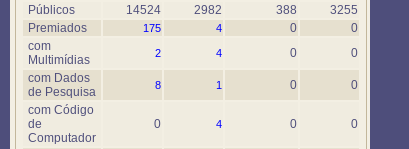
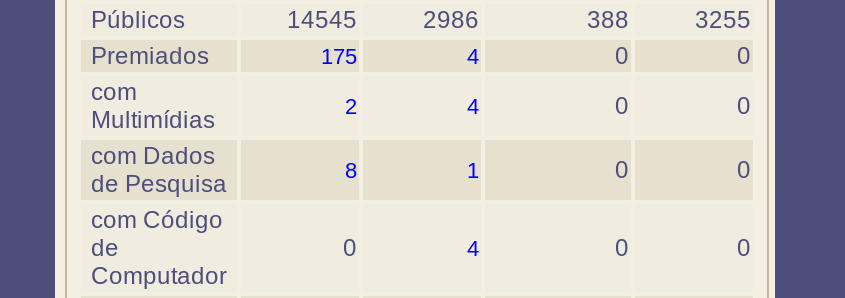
- 14524
+ 14545

- 2982
+ 2986
